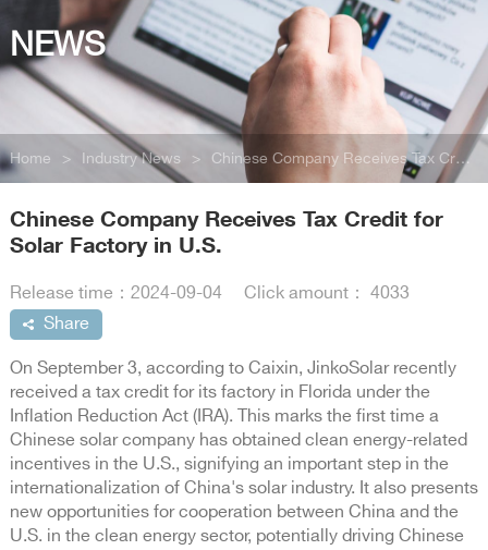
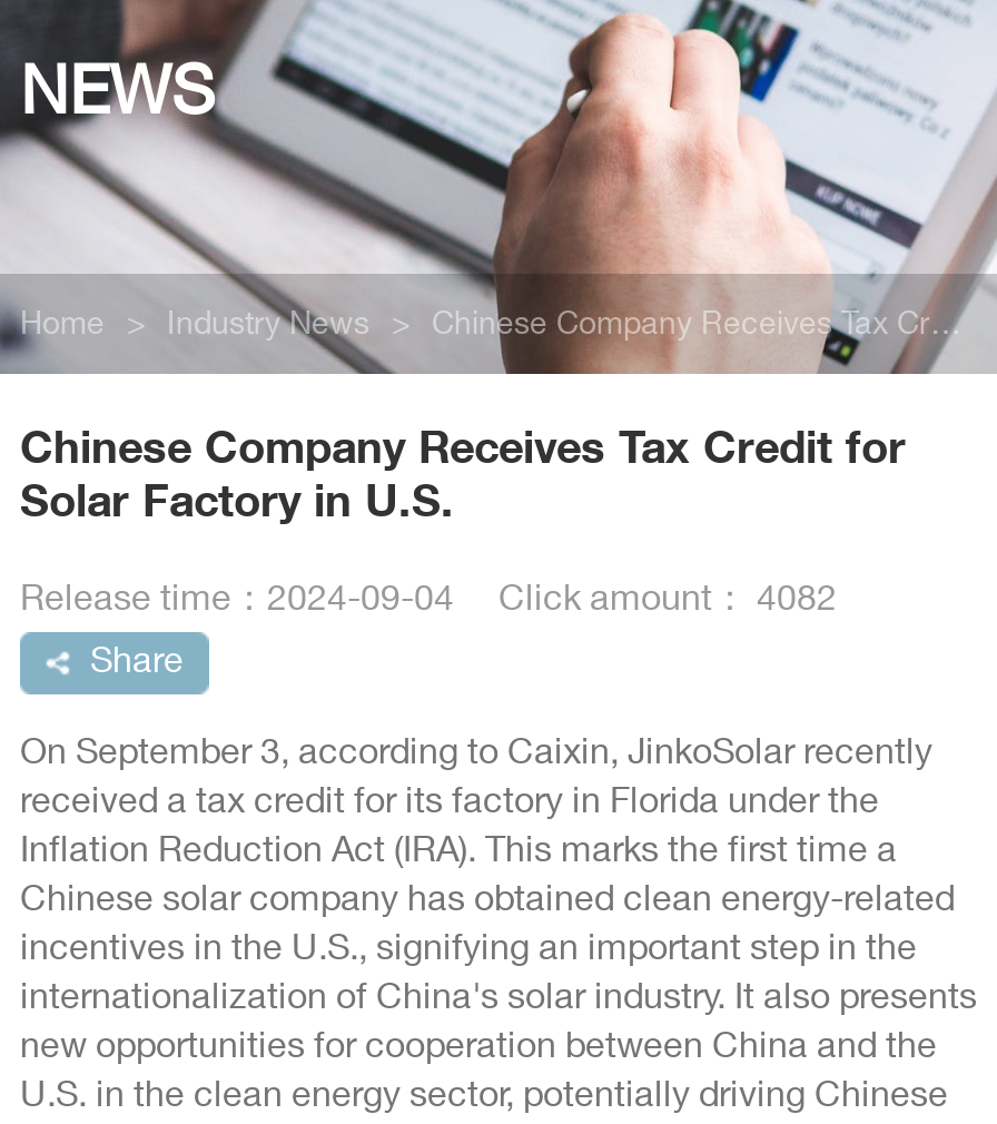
- Release time：2024-09-04 Click amount： 4033
+ Release time：2024-09-04 Click amount： 4082
